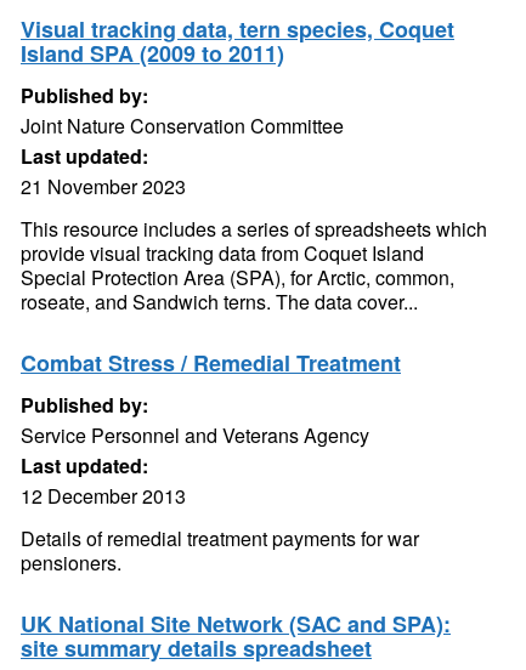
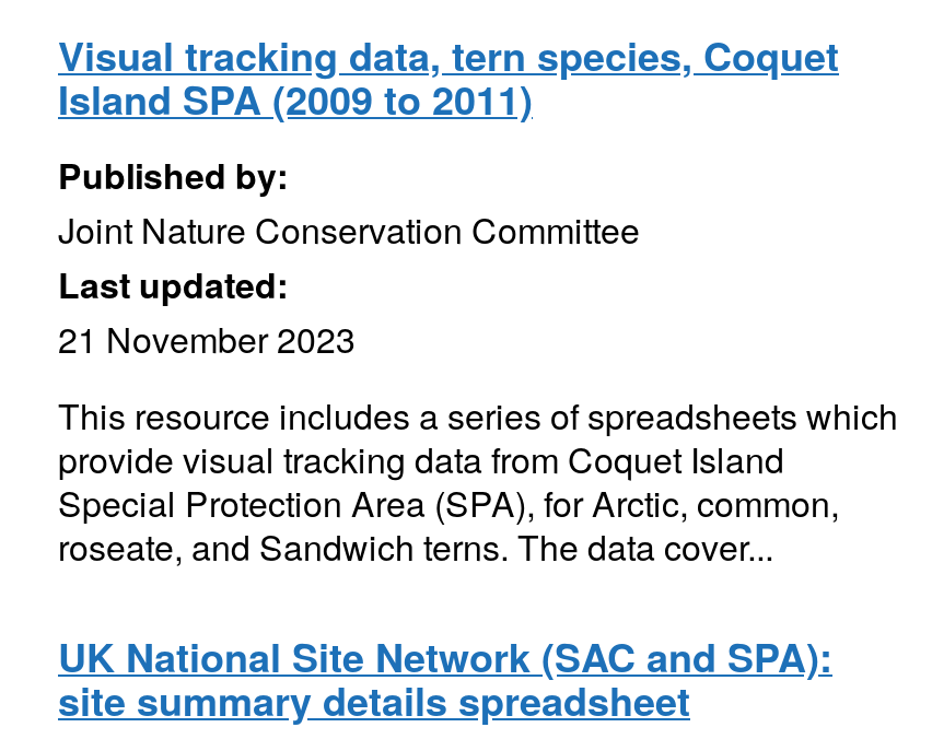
- Combat Stress / Remedial Treatment
- Published by:
- Service Personnel and Veterans Agency
- Last updated:
- 12 December 2013
- Details of remedial treatment payments for war
- pensioners.
